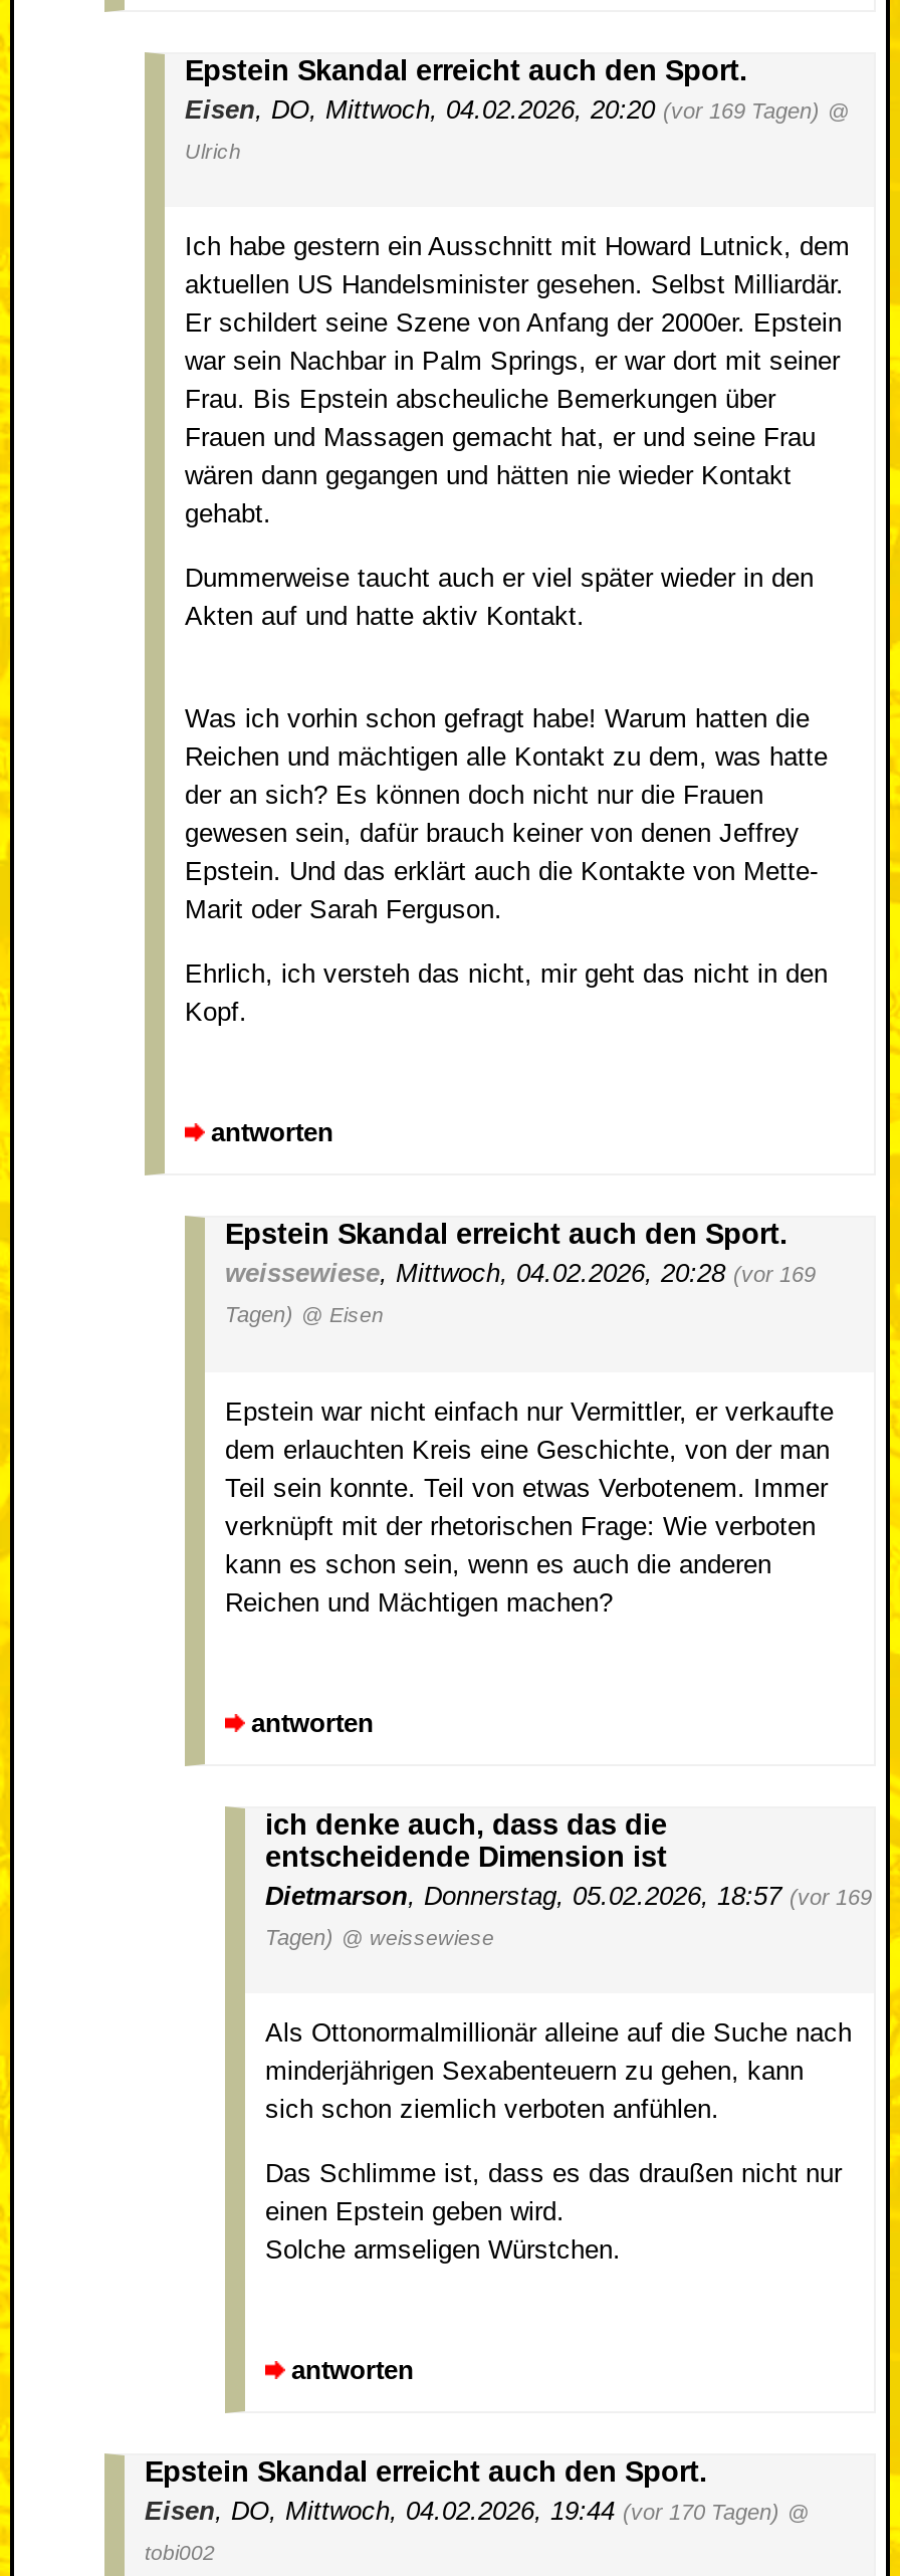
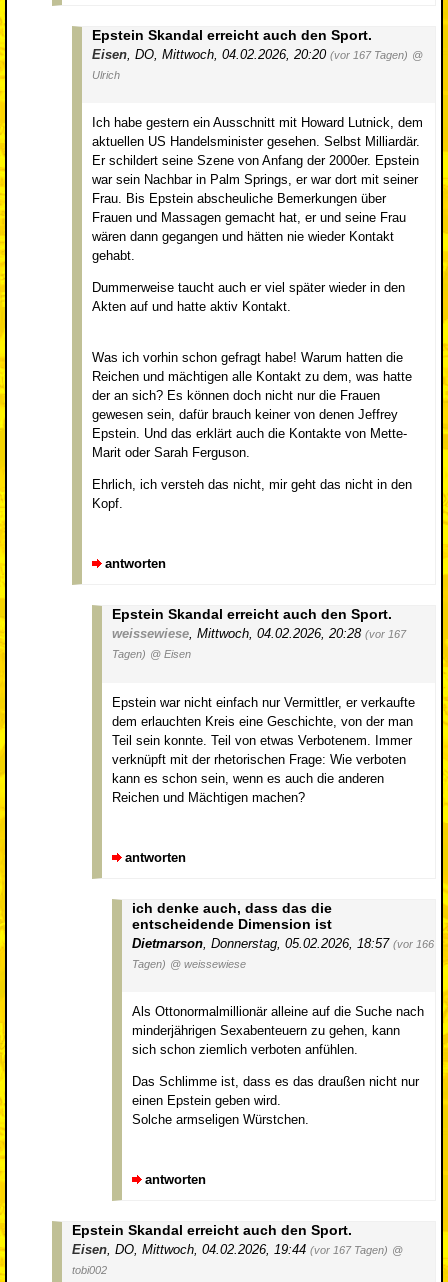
- Eisen, DO, Mittwoch, 04.02.2026, 20:20 (vor 169 Tagen) @
+ Eisen, DO, Mittwoch, 04.02.2026, 20:20 (vor 167 Tagen) @

- weissewiese, Mittwoch, 04.02.2026, 20:28 (vor 169
+ weissewiese, Mittwoch, 04.02.2026, 20:28 (vor 167

- Dietmarson, Donnerstag, 05.02.2026, 18:57 (vor 169
+ Dietmarson, Donnerstag, 05.02.2026, 18:57 (vor 166

- Eisen, DO, Mittwoch, 04.02.2026, 19:44 (vor 170 Tagen) @
+ Eisen, DO, Mittwoch, 04.02.2026, 19:44 (vor 167 Tagen) @
